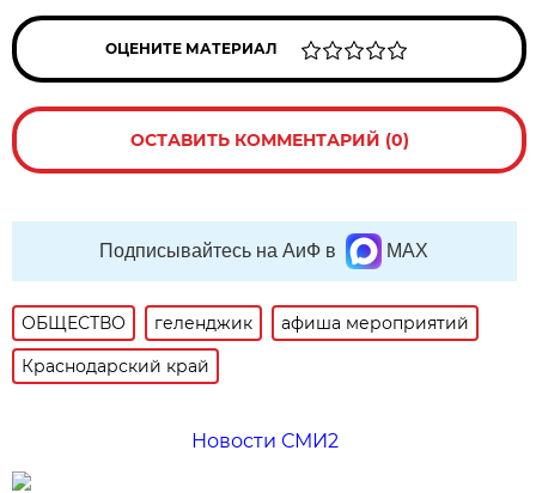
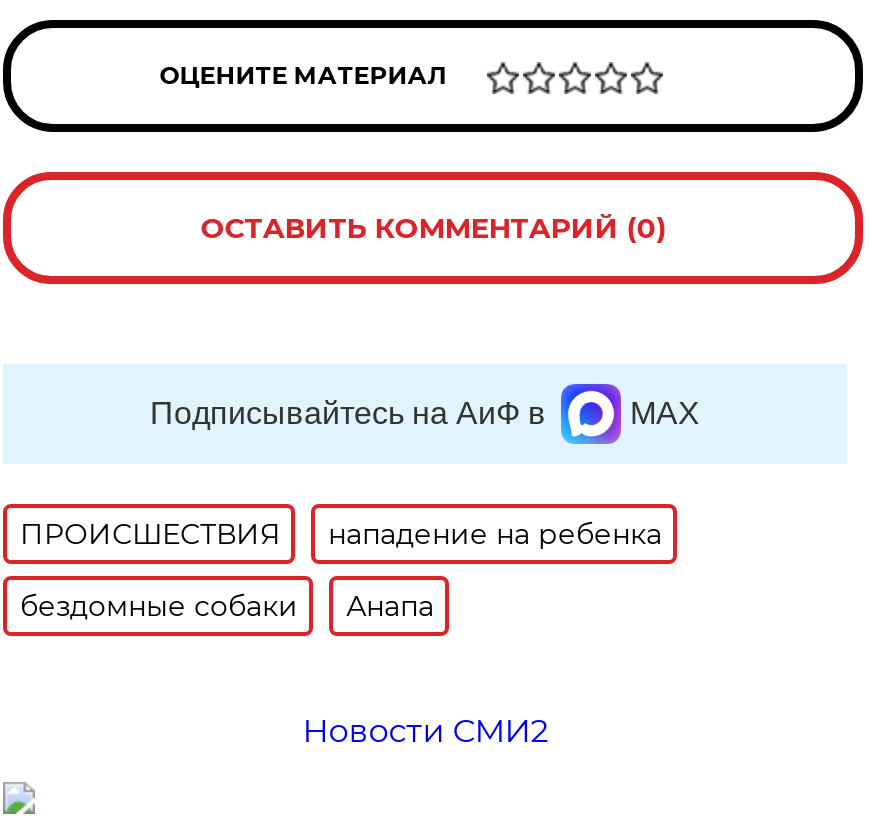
- ОБЩЕСТВО
- геленджик
- афиша мероприятий
+ ПРОИСШЕСТВИЯ
+ нападение на ребенка

- Краснодарский край
+ бездомные собаки
+ Анапа
